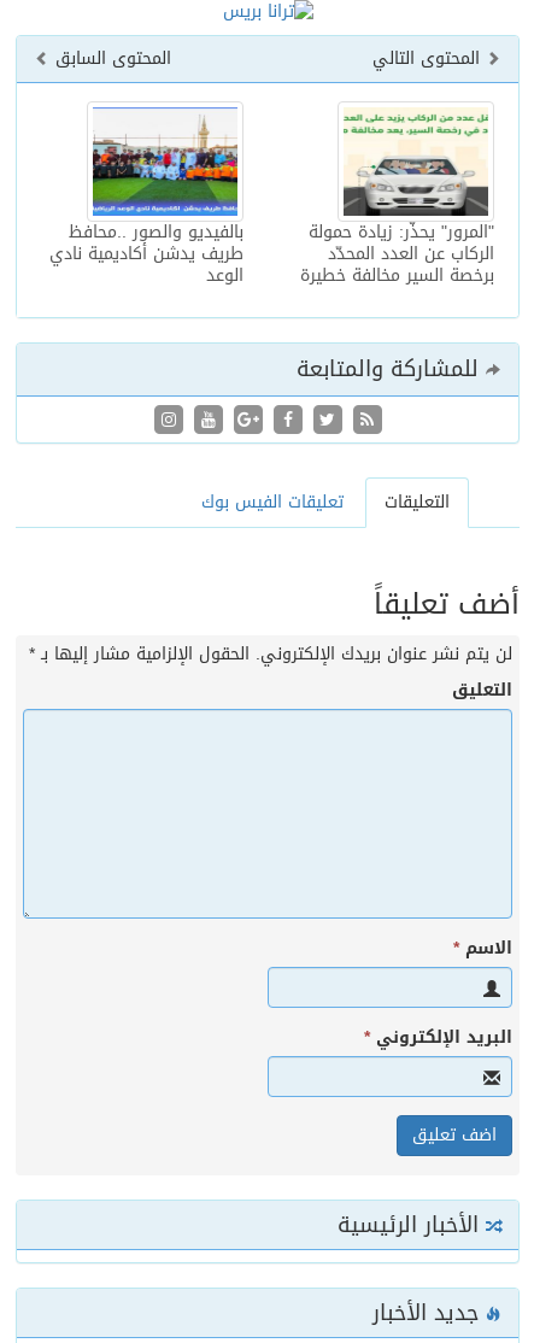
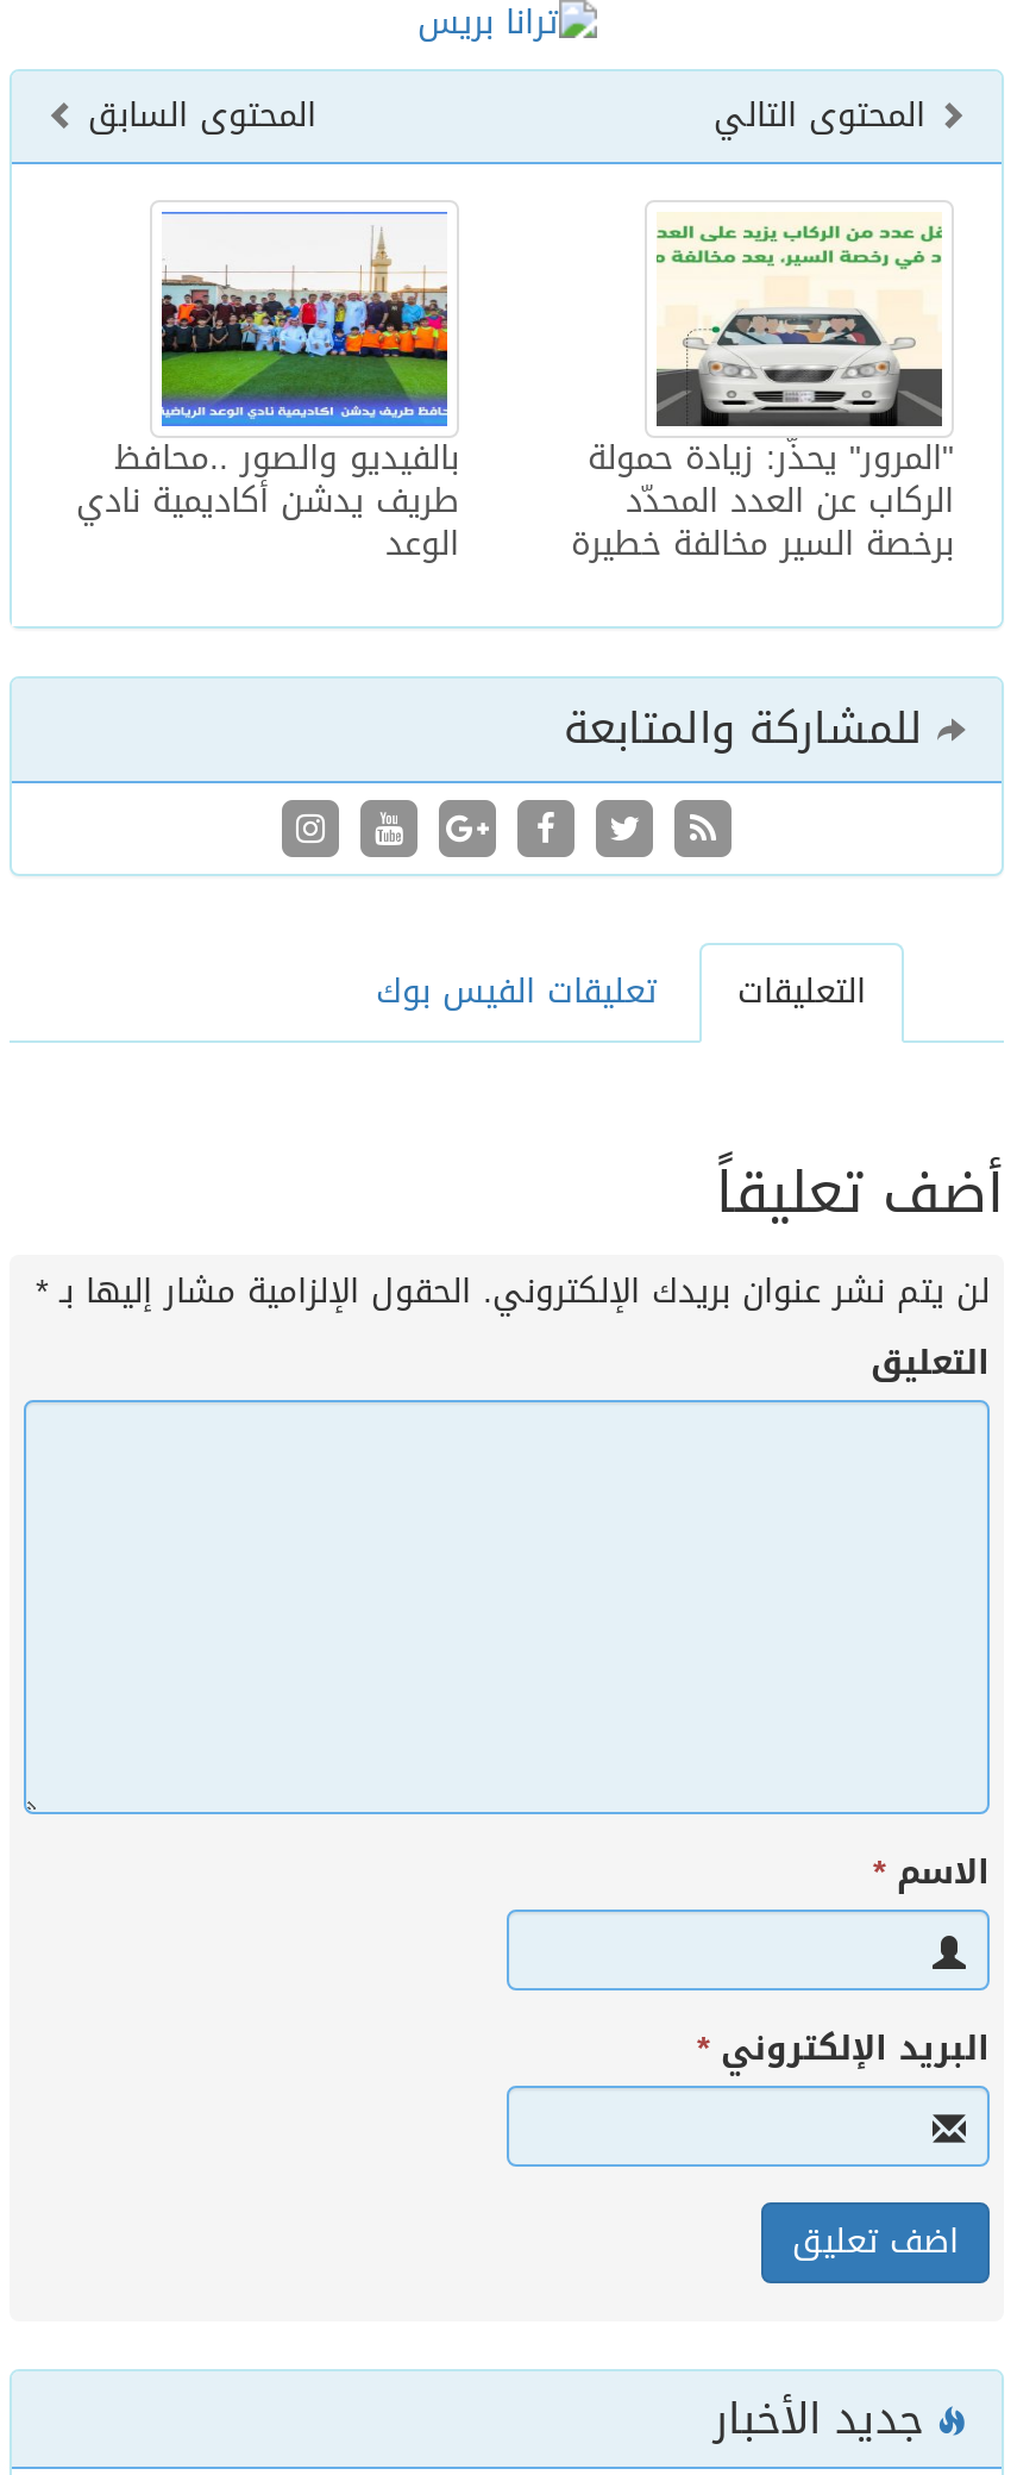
- الأخبار الرئيسية
